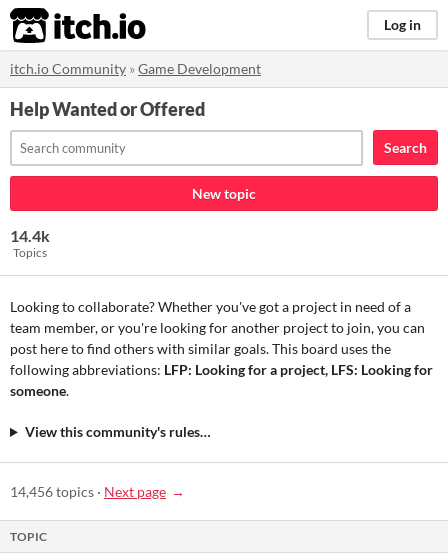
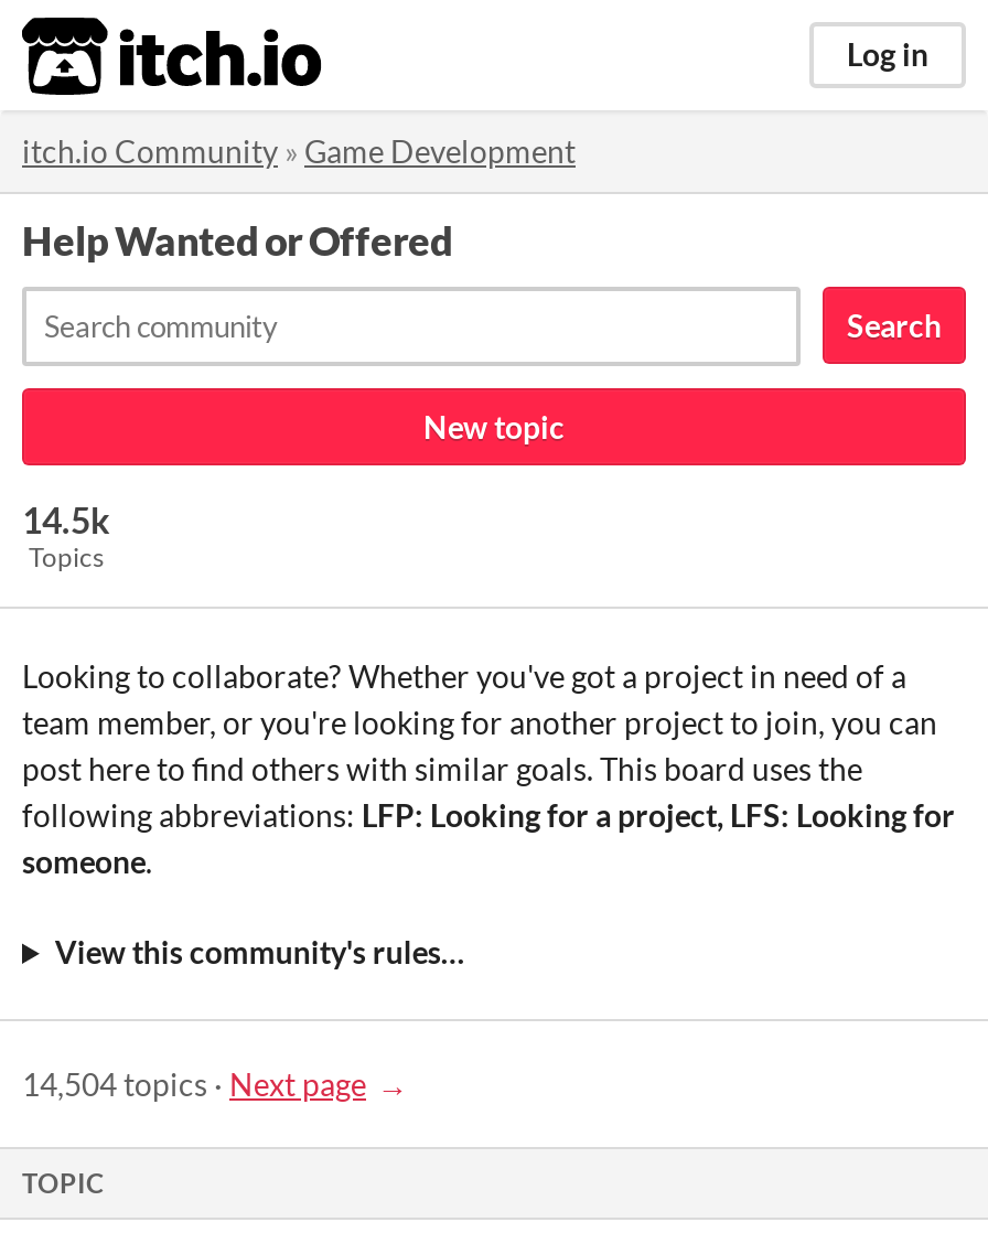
- 14.4k
+ 14.5k

- 14,456 topics · Next page
+ 14,504 topics · Next page
